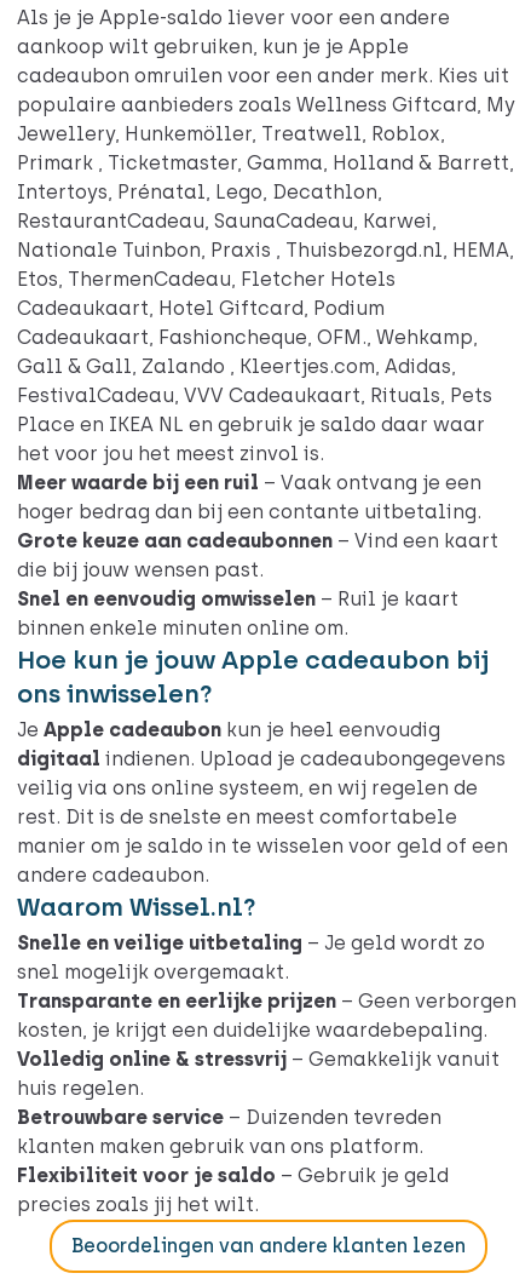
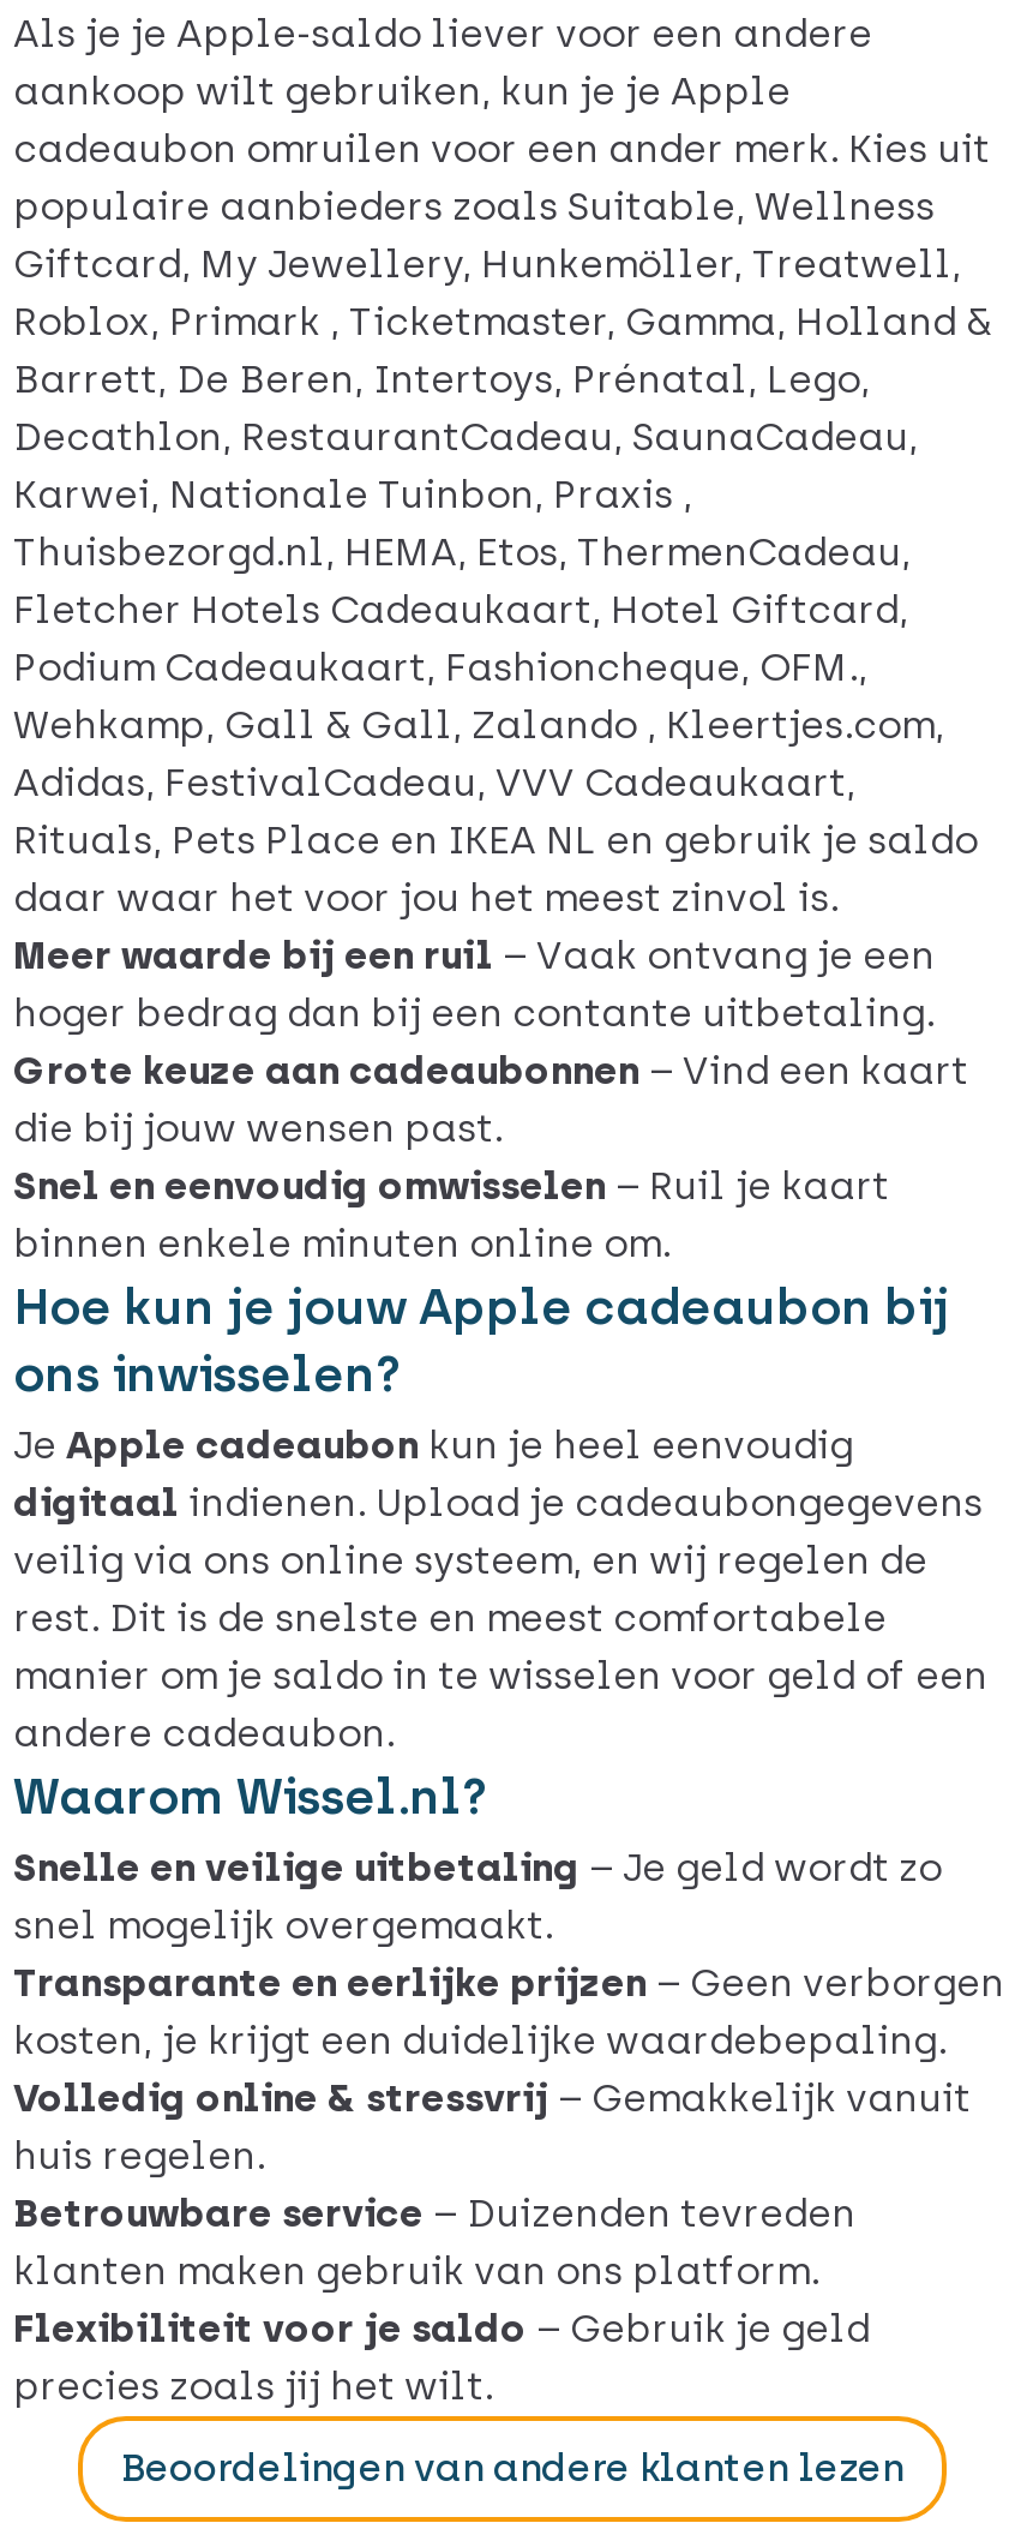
- populaire aanbieders zoals Wellness Giftcard, My
- Jewellery, Hunkemöller, Treatwell, Roblox,
- Primark , Ticketmaster, Gamma, Holland & Barrett,
- Intertoys, Prénatal, Lego, Decathlon,
- RestaurantCadeau, SaunaCadeau, Karwei,
- Nationale Tuinbon, Praxis , Thuisbezorgd.nl, HEMA,
- Etos, ThermenCadeau, Fletcher Hotels
- Cadeaukaart, Hotel Giftcard, Podium
- Cadeaukaart, Fashioncheque, OFM., Wehkamp,
- Gall & Gall, Zalando , Kleertjes.com, Adidas,
- FestivalCadeau, VVV Cadeaukaart, Rituals, Pets
- Place en IKEA NL en gebruik je saldo daar waar
- het voor jou het meest zinvol is.
+ populaire aanbieders zoals Suitable, Wellness
+ Giftcard, My Jewellery, Hunkemöller, Treatwell,
+ Roblox, Primark , Ticketmaster, Gamma, Holland &
+ Barrett, De Beren, Intertoys, Prénatal, Lego,
+ Decathlon, RestaurantCadeau, SaunaCadeau,
+ Karwei, Nationale Tuinbon, Praxis ,
+ Thuisbezorgd.nl, HEMA, Etos, ThermenCadeau,
+ Fletcher Hotels Cadeaukaart, Hotel Giftcard,
+ Podium Cadeaukaart, Fashioncheque, OFM.,
+ Wehkamp, Gall & Gall, Zalando , Kleertjes.com,
+ Adidas, FestivalCadeau, VVV Cadeaukaart,
+ Rituals, Pets Place en IKEA NL en gebruik je saldo
+ daar waar het voor jou het meest zinvol is.
